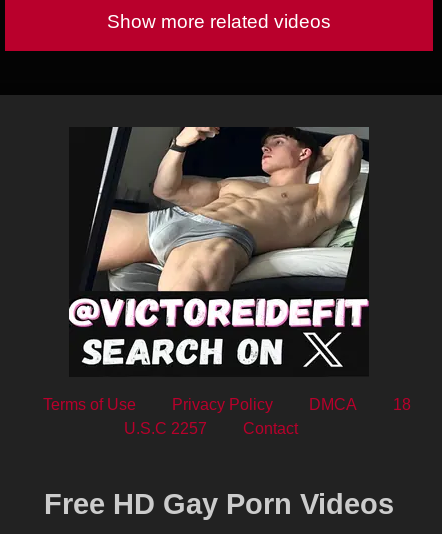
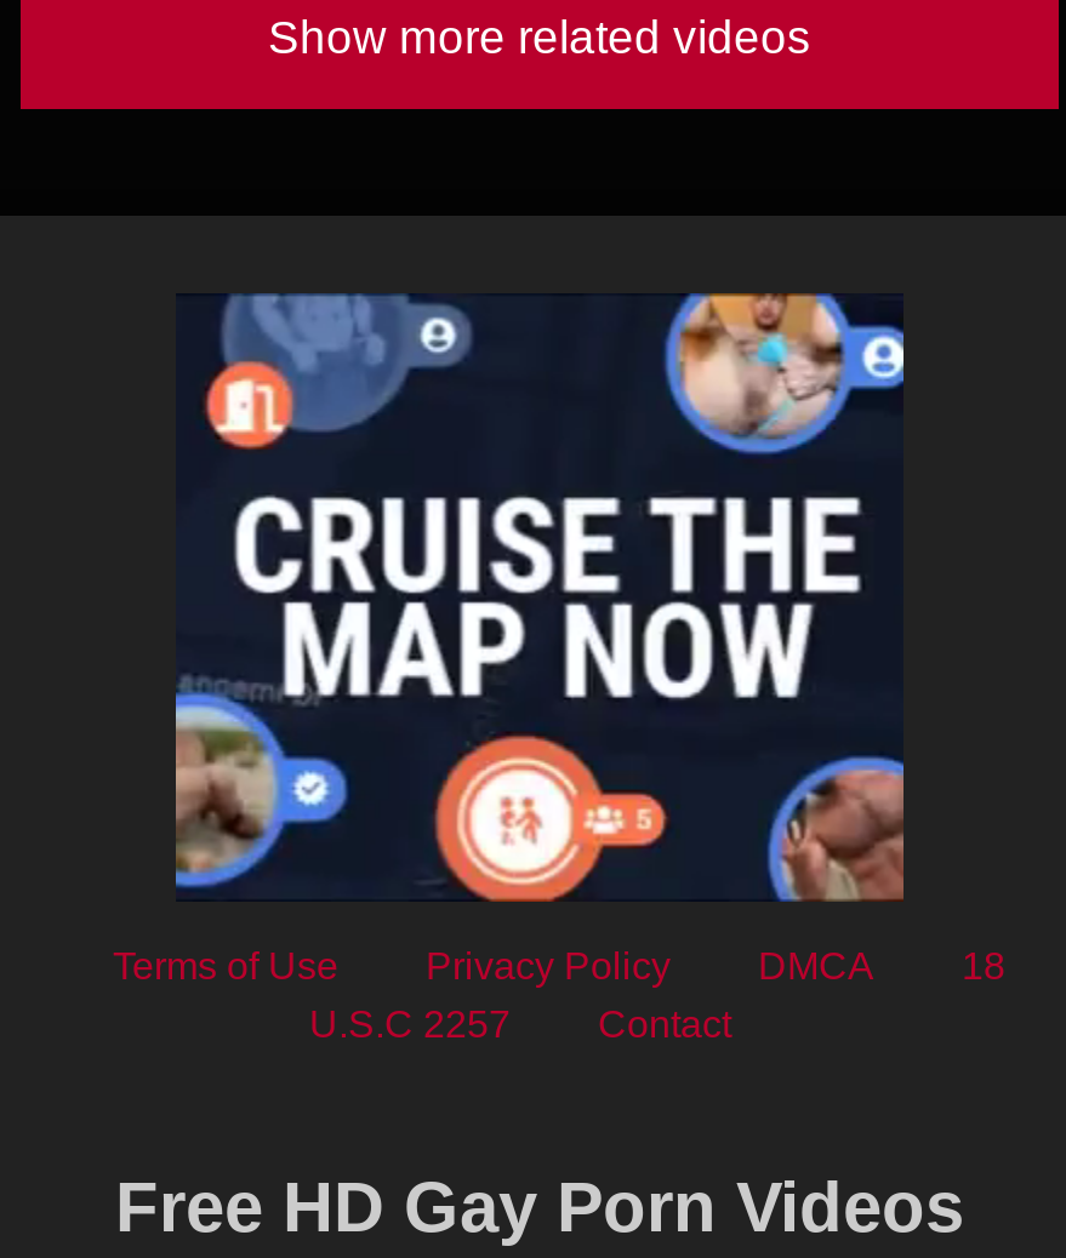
- [image]
+ [image]
